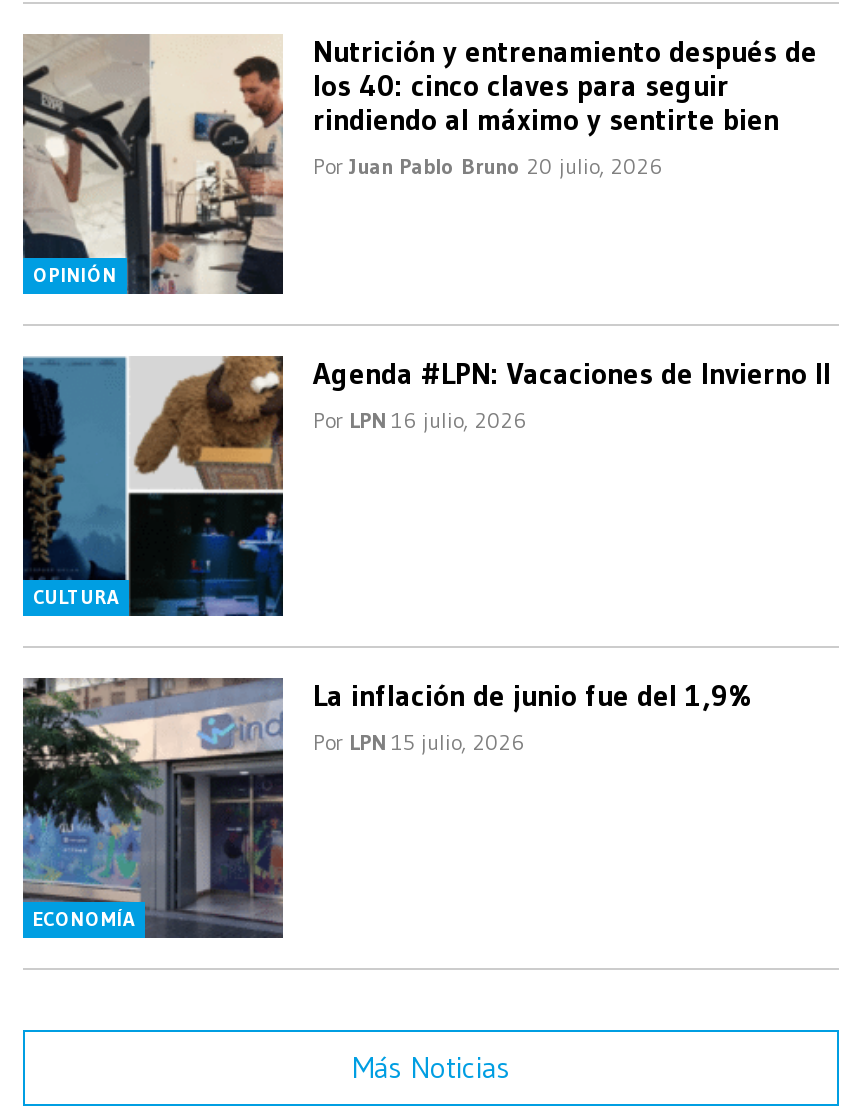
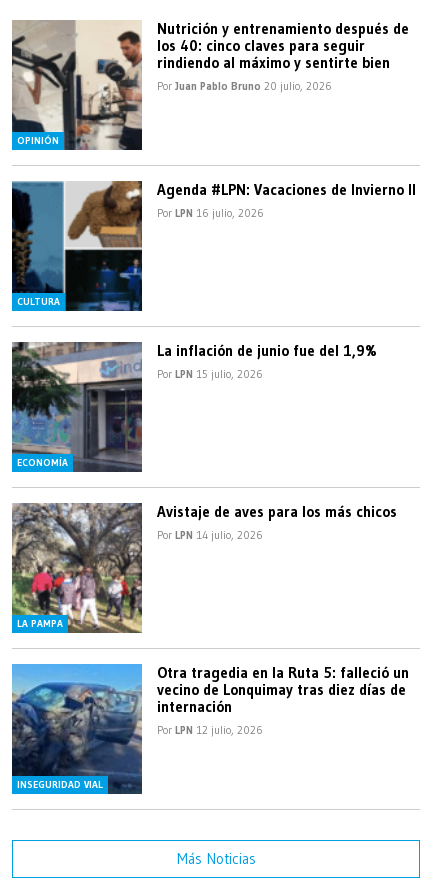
+ [image]
+ LA PAMPA

+ [image]
+ INSEGURIDAD VIAL

+ Avistaje de aves para los más chicos
+ Por LPN 14 julio, 2026

+ Otra tragedia en la Ruta 5: falleció un
+ vecino de Lonquimay tras diez días de
+ internación
+ Por LPN 12 julio, 2026
